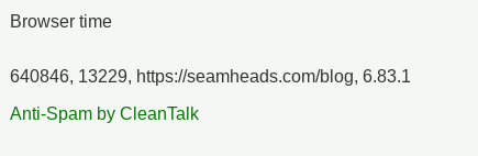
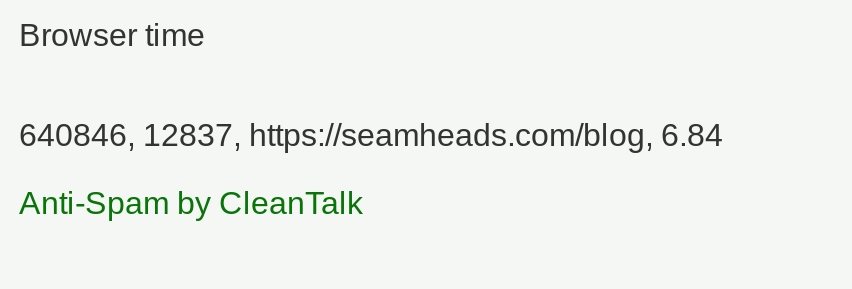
- 640846, 13229, https://seamheads.com/blog, 6.83.1
+ 640846, 12837, https://seamheads.com/blog, 6.84
